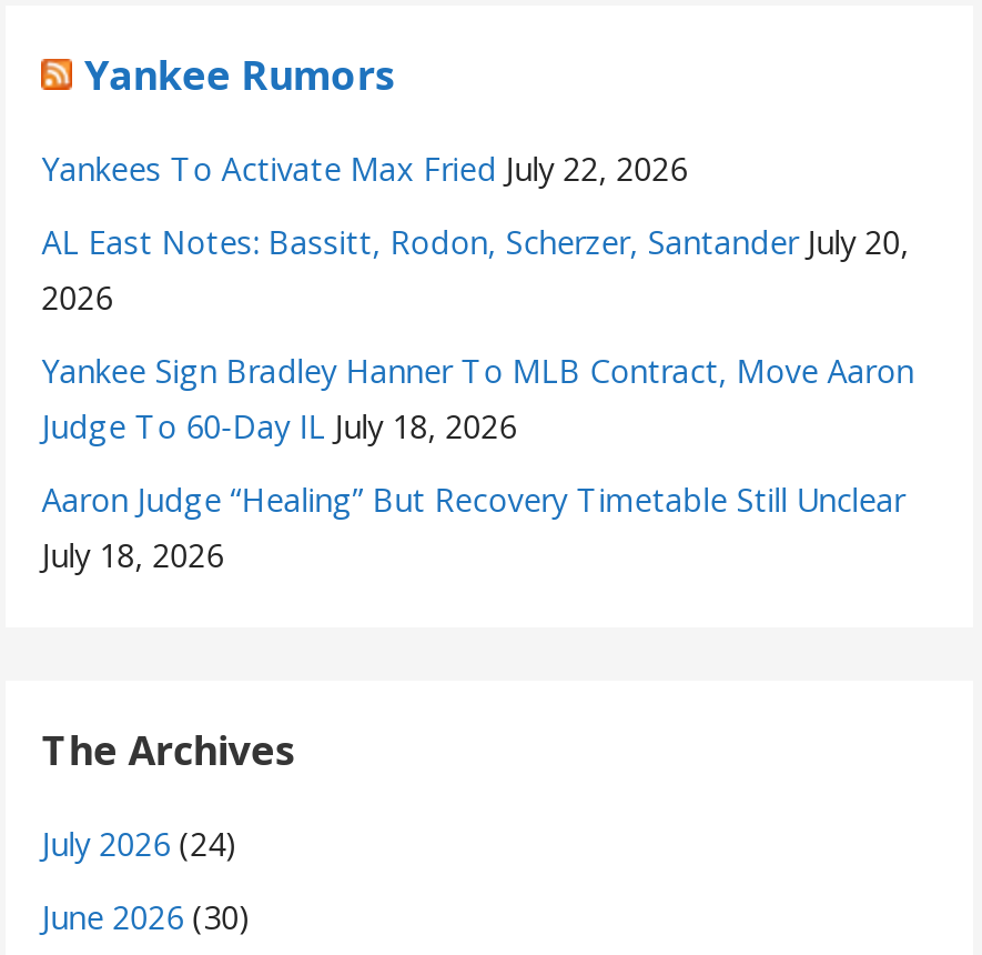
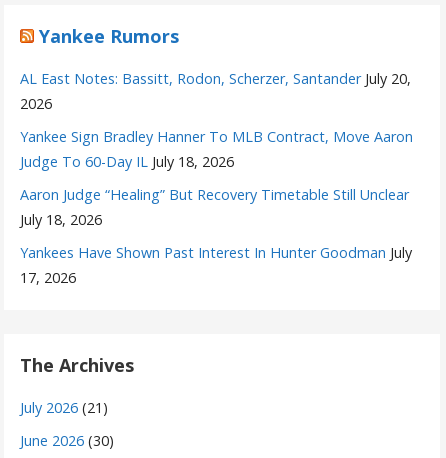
- Yankees To Activate Max Fried July 22, 2026

moved up: AL East Notes: Bassitt, Rodon, Scherzer, Santander July 20, | 2026 | Yankee Sign Bradley Hanner To MLB Contract, Move Aaron | Judge To 60-Day IL July 18, 2026 | Aaron Judge “Healing” But Recovery Timetable Still Unclear | July 18, 2026

+ Yankees Have Shown Past Interest In Hunter Goodman July
+ 17, 2026

- July 2026 (24)
+ July 2026 (21)
